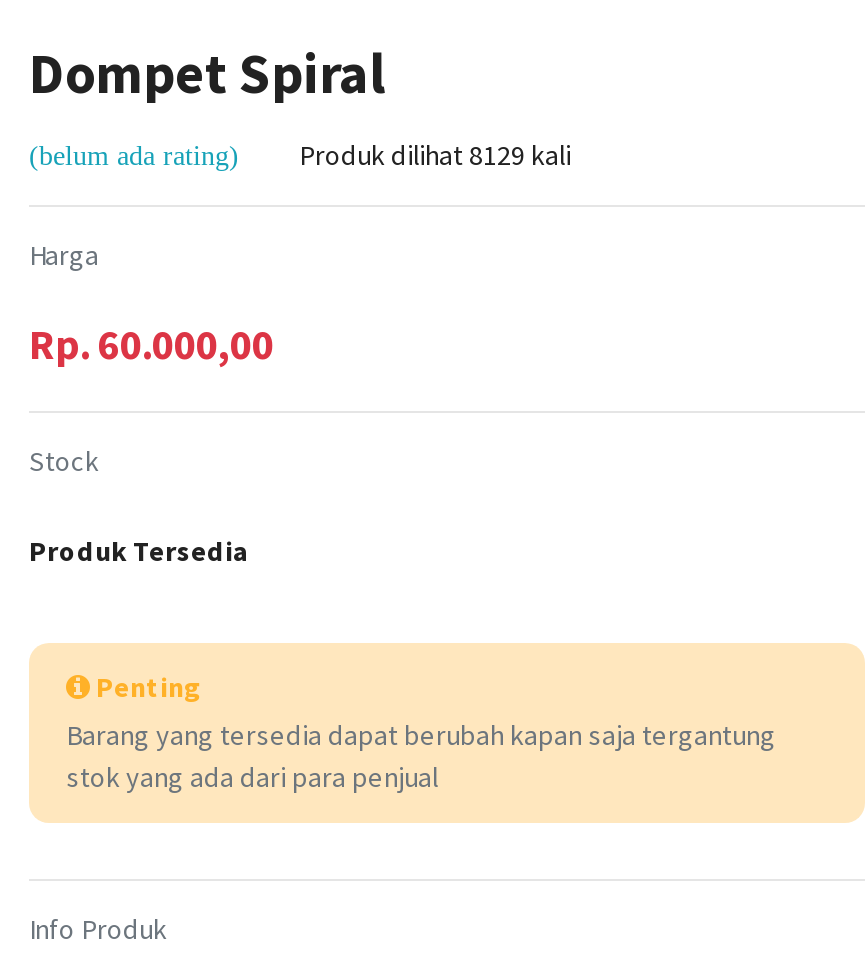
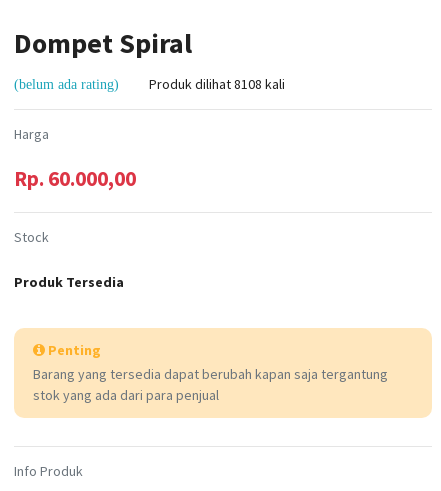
- Produk dilihat 8129 kali
+ Produk dilihat 8108 kali
